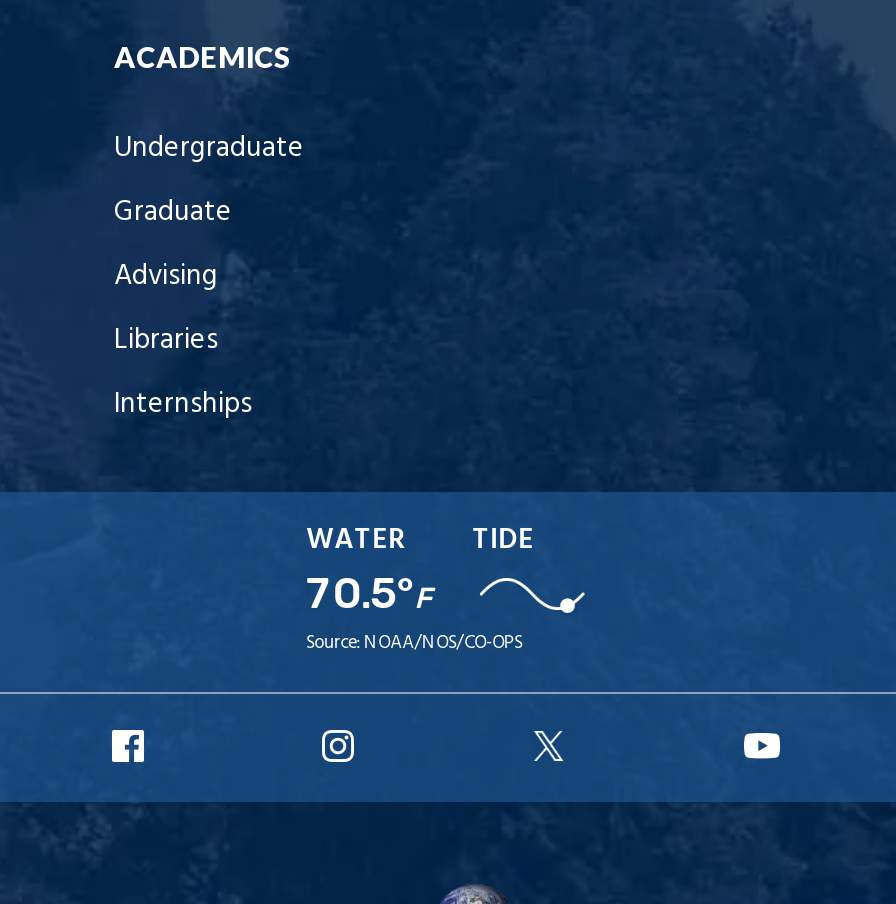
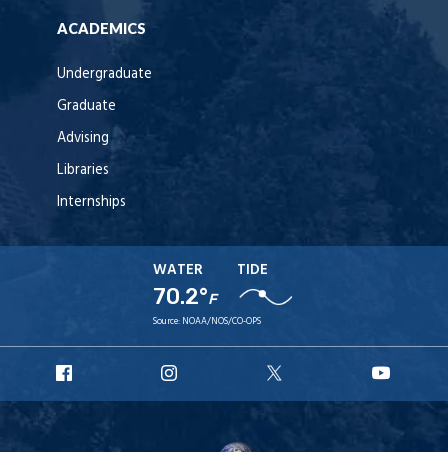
- 70.5°F
+ 70.2°F
